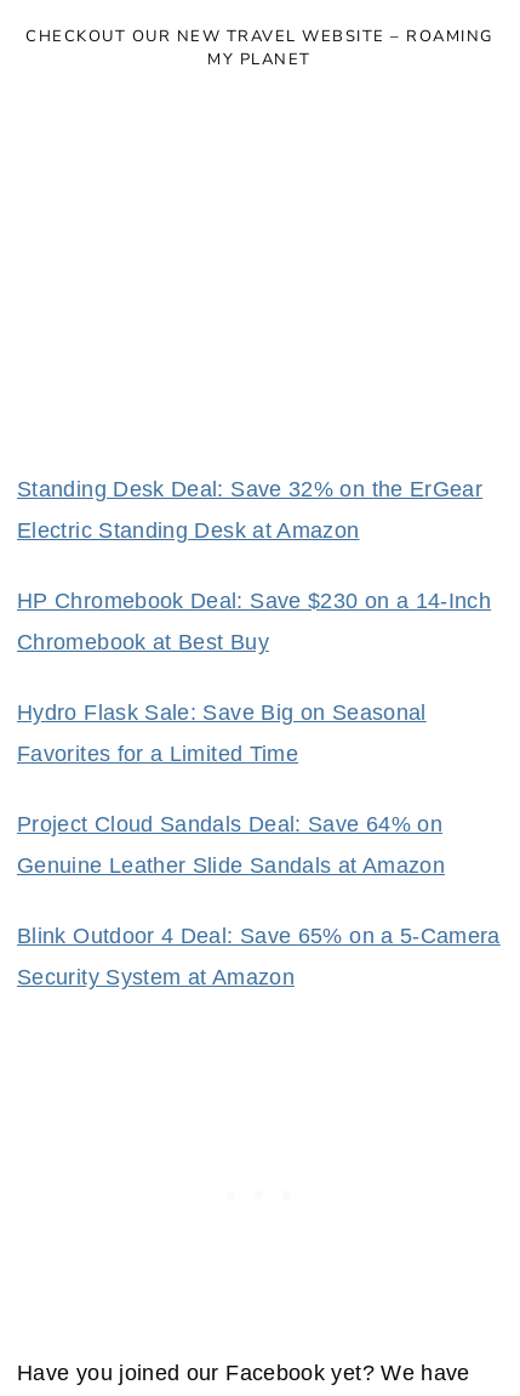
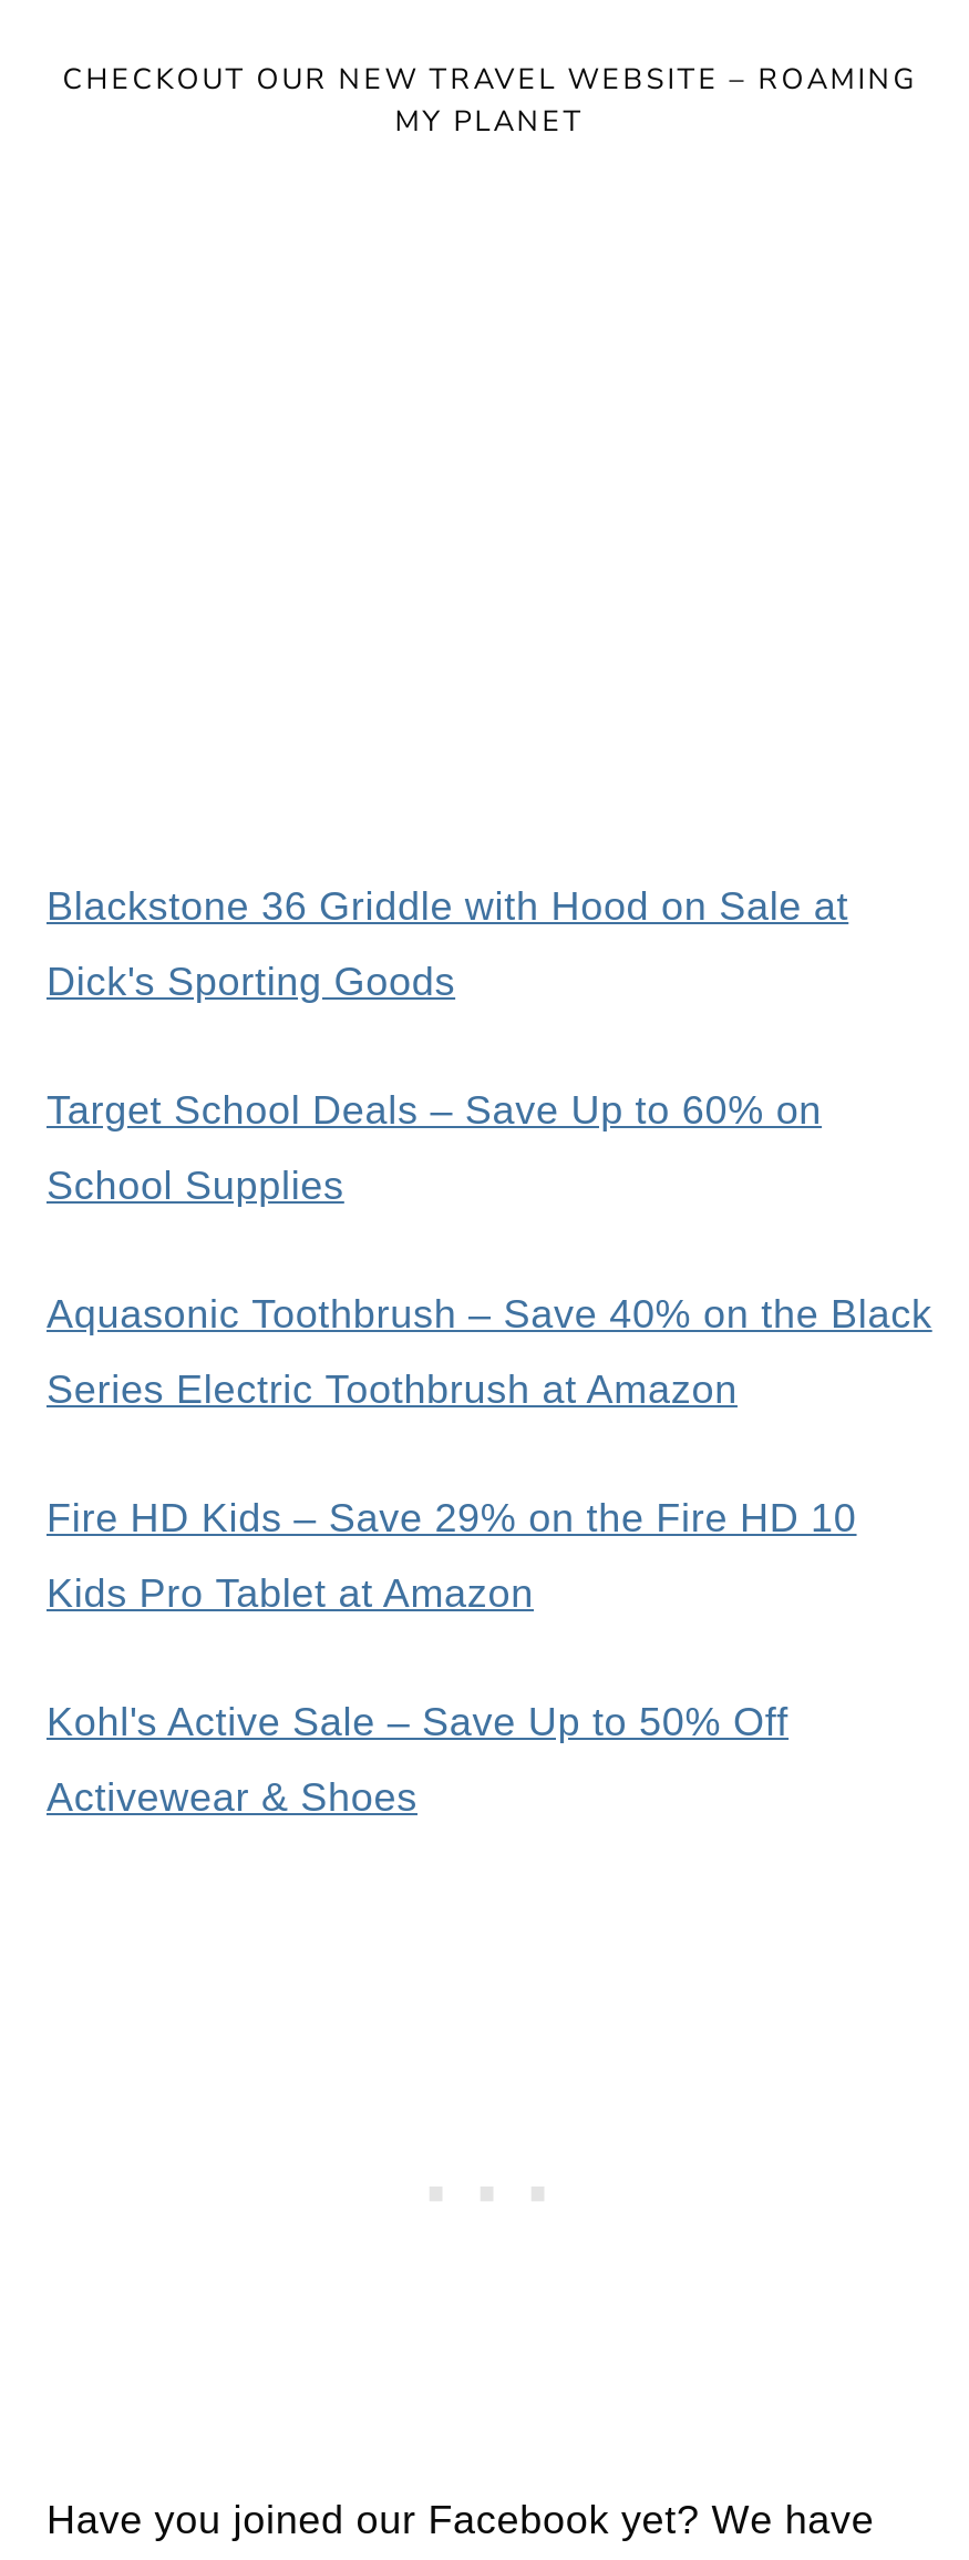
- Standing Desk Deal: Save 32% on the ErGear
+ Blackstone 36 Griddle with Hood on Sale at

- Electric Standing Desk at Amazon
+ Dick's Sporting Goods

- HP Chromebook Deal: Save $230 on a 14-Inch
+ Target School Deals – Save Up to 60% on

- Chromebook at Best Buy
+ School Supplies

- Hydro Flask Sale: Save Big on Seasonal
+ Aquasonic Toothbrush – Save 40% on the Black

- Favorites for a Limited Time
+ Series Electric Toothbrush at Amazon

- Project Cloud Sandals Deal: Save 64% on
+ Fire HD Kids – Save 29% on the Fire HD 10

- Genuine Leather Slide Sandals at Amazon
+ Kids Pro Tablet at Amazon

- Blink Outdoor 4 Deal: Save 65% on a 5-Camera
+ Kohl's Active Sale – Save Up to 50% Off

- Security System at Amazon
+ Activewear & Shoes
